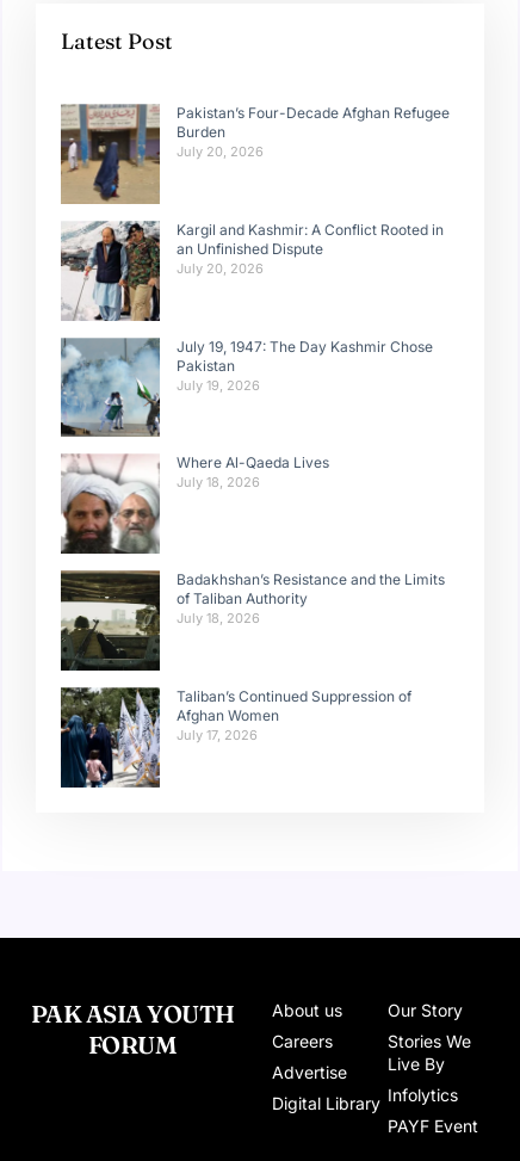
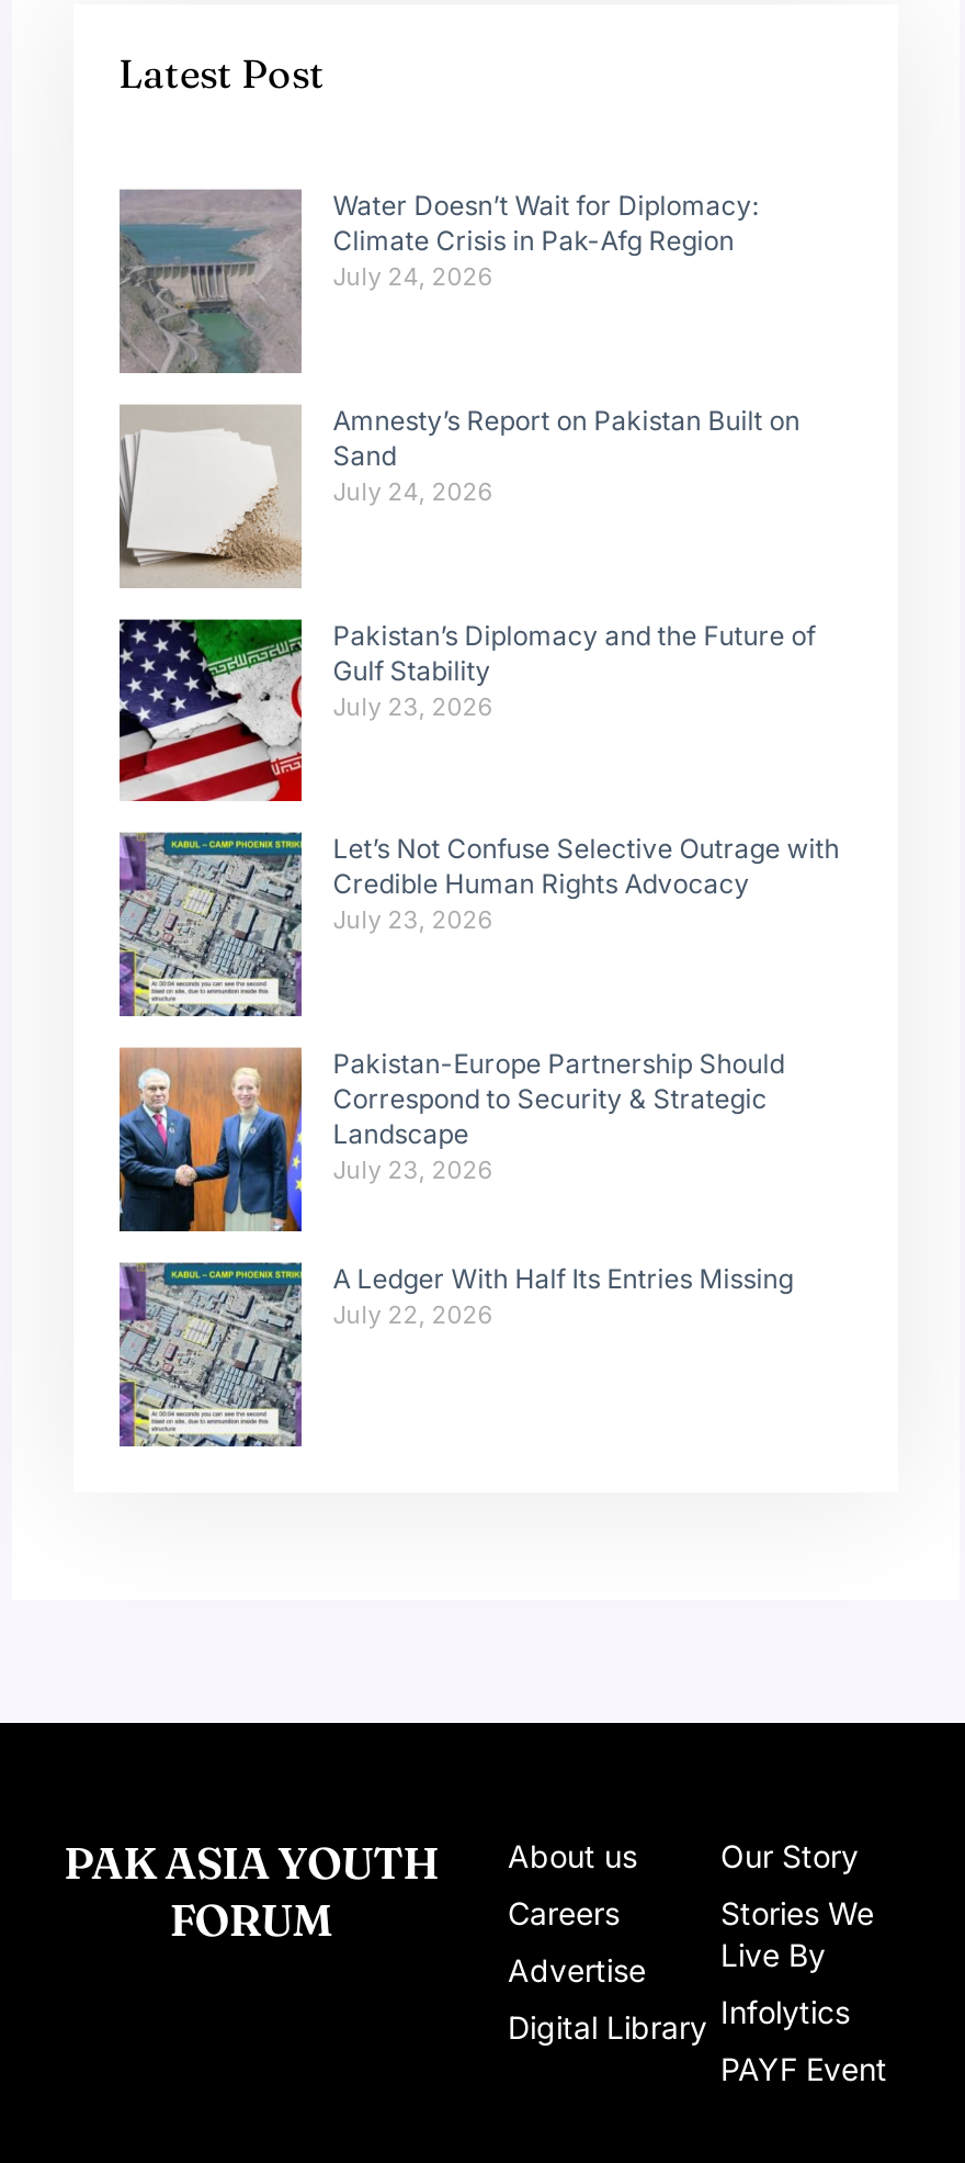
- [image]
- Pakistan’s Four-Decade Afghan Refugee
- Burden
- July 20, 2026
+ [image]
+ Water Doesn’t Wait for Diplomacy:
+ Climate Crisis in Pak-Afg Region
+ July 24, 2026

- [image]
- Kargil and Kashmir: A Conflict Rooted in
- an Unfinished Dispute
- July 20, 2026
+ [image]
+ Amnesty’s Report on Pakistan Built on
+ Sand
+ July 24, 2026

- [image]
- July 19, 1947: The Day Kashmir Chose
- Pakistan
- July 19, 2026
+ [image]
+ Pakistan’s Diplomacy and the Future of
+ Gulf Stability
+ July 23, 2026

- [image]
- Where Al-Qaeda Lives
- July 18, 2026
+ [image]
+ Let’s Not Confuse Selective Outrage with
+ Credible Human Rights Advocacy
+ July 23, 2026

- [image]
- Badakhshan’s Resistance and the Limits
- of Taliban Authority
- July 18, 2026
+ [image]
+ Pakistan-Europe Partnership Should
+ Correspond to Security & Strategic
+ Landscape
+ July 23, 2026

- [image]
- Taliban’s Continued Suppression of
- Afghan Women
- July 17, 2026
+ [image]
+ A Ledger With Half Its Entries Missing
+ July 22, 2026
